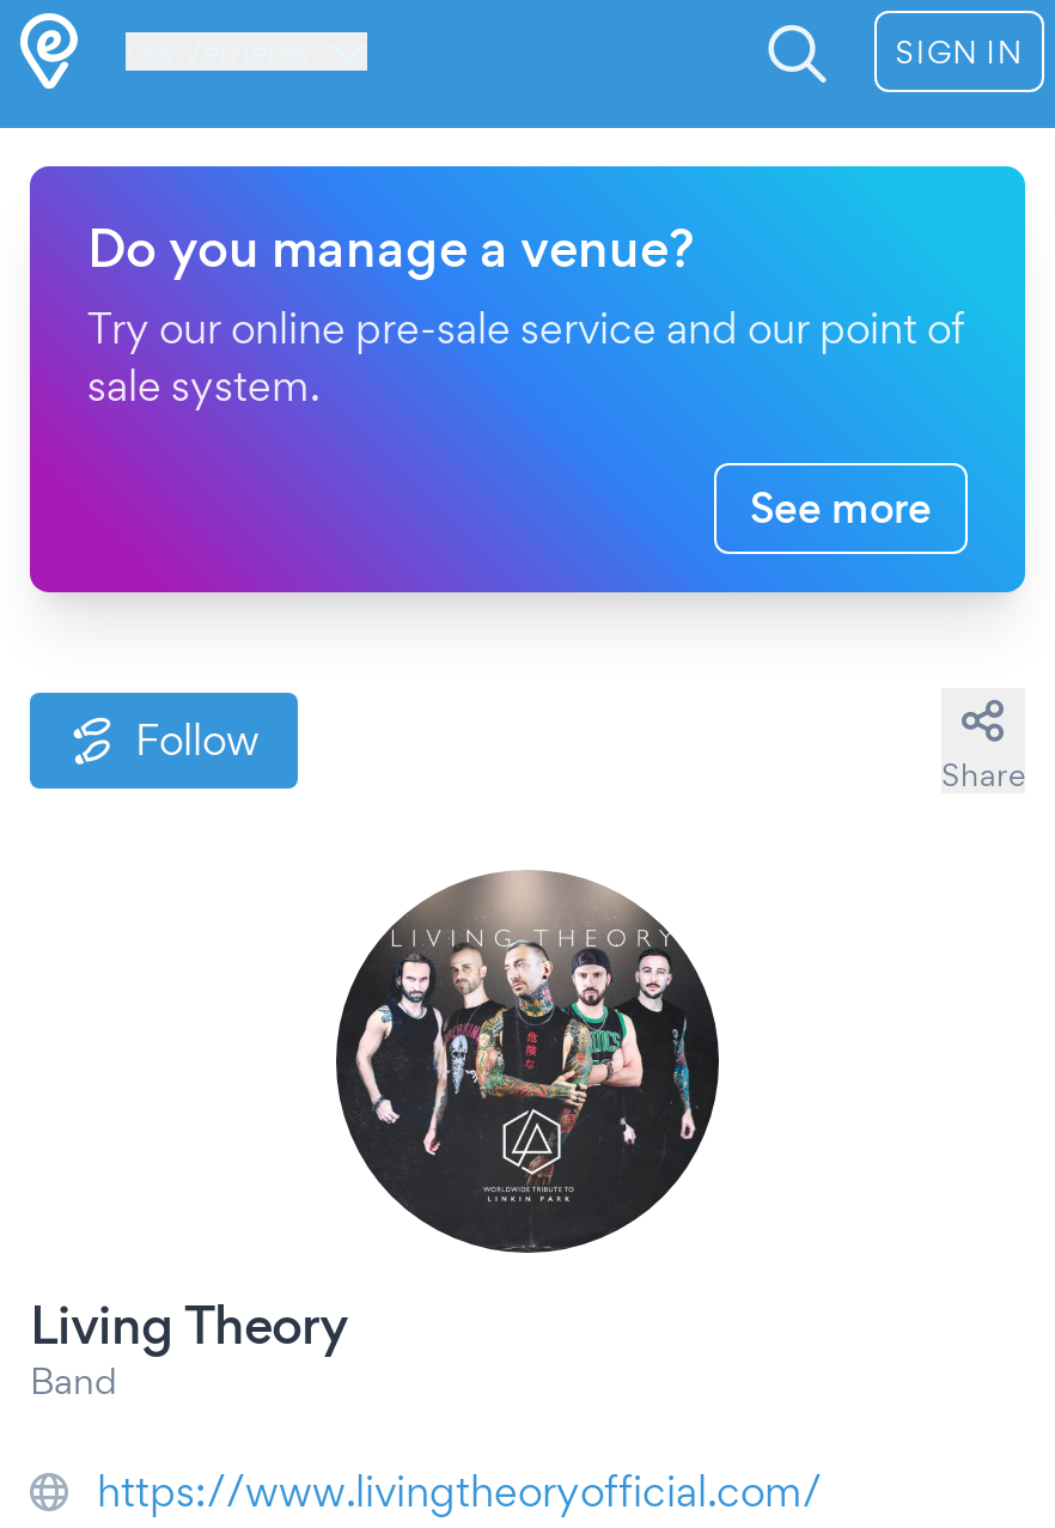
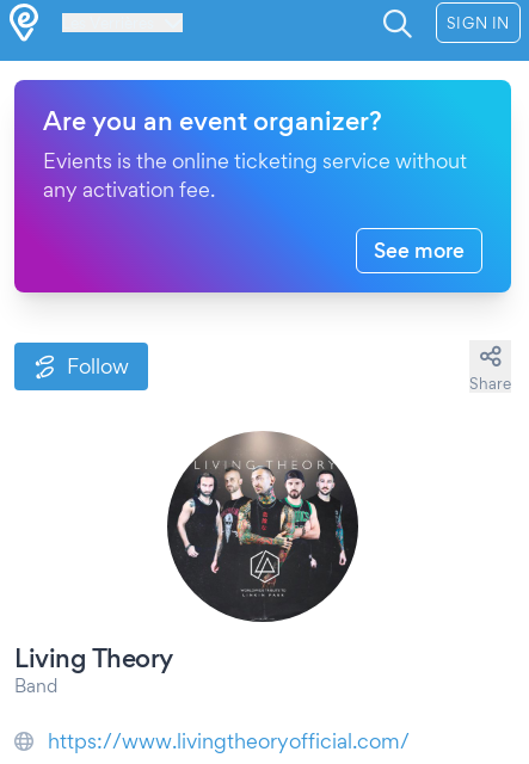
- Do you manage a venue?
- Try our online pre-sale service and our point of
- sale system.
+ Are you an event organizer?
+ Evients is the online ticketing service without
+ any activation fee.
